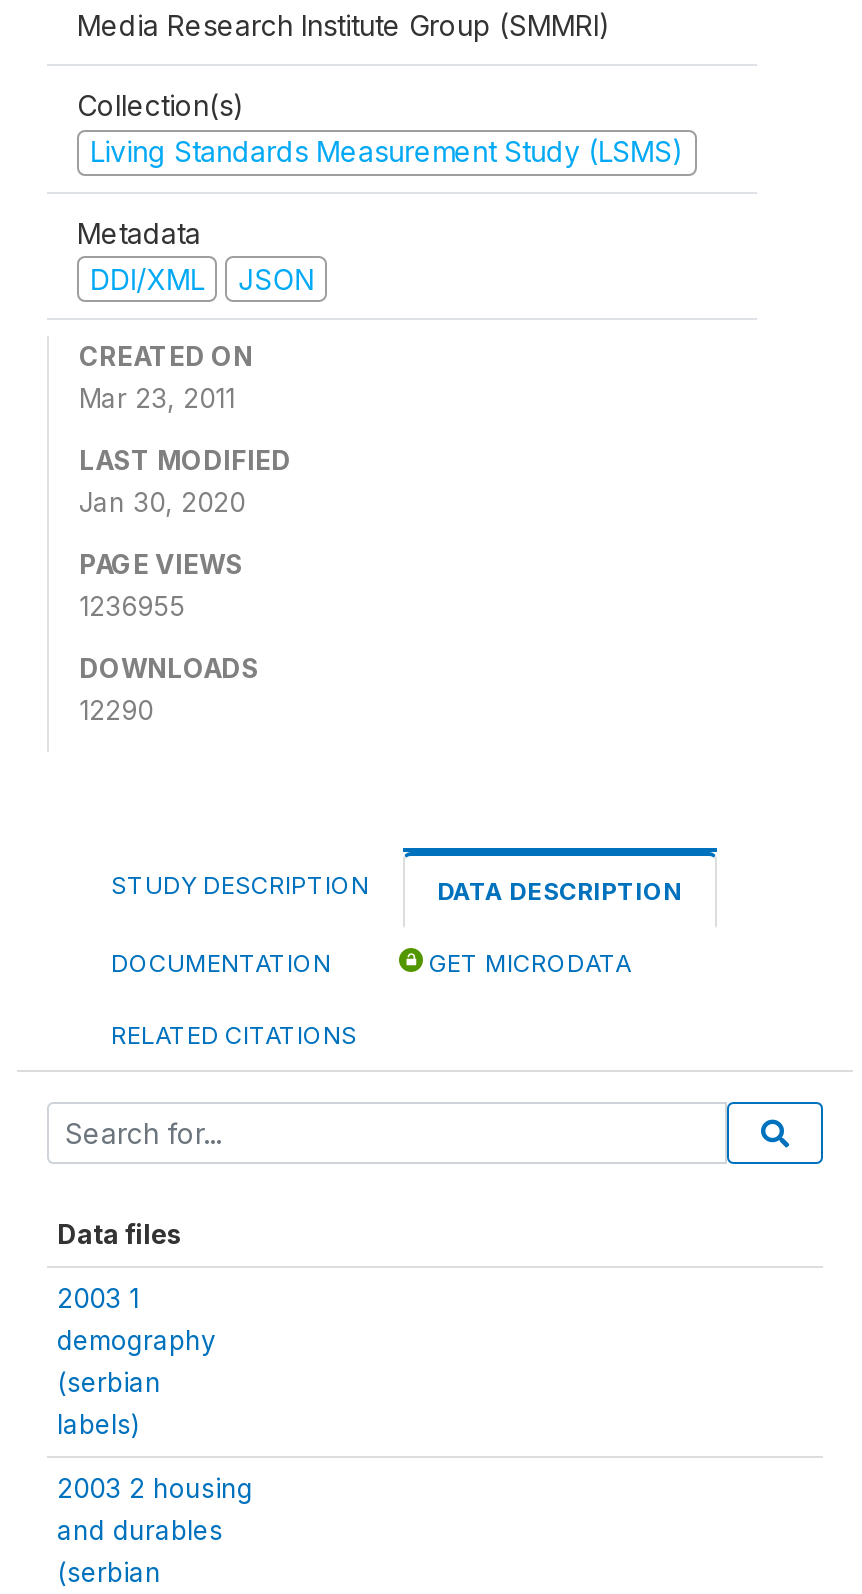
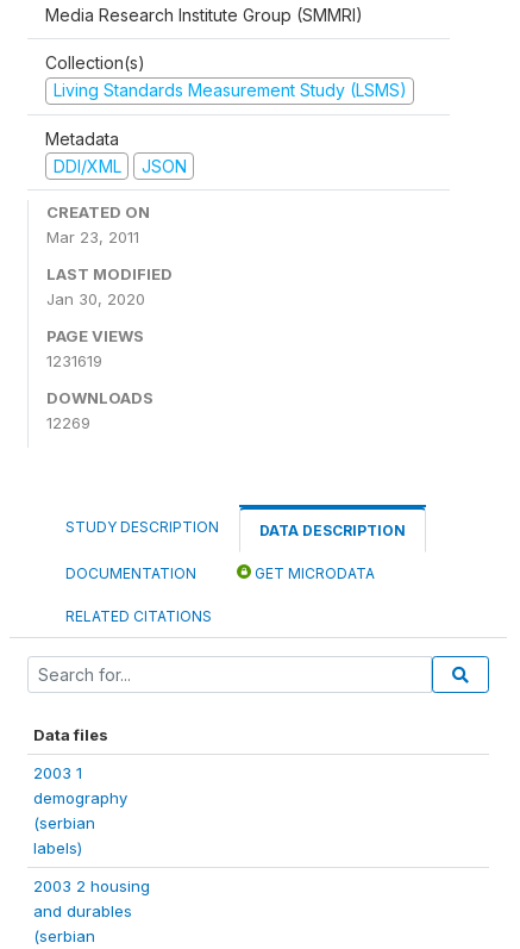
- 1236955
+ 1231619

- 12290
+ 12269
